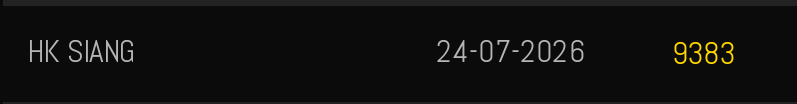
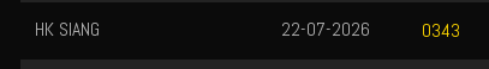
- 24-07-2026
+ 22-07-2026

- 9383
+ 0343
